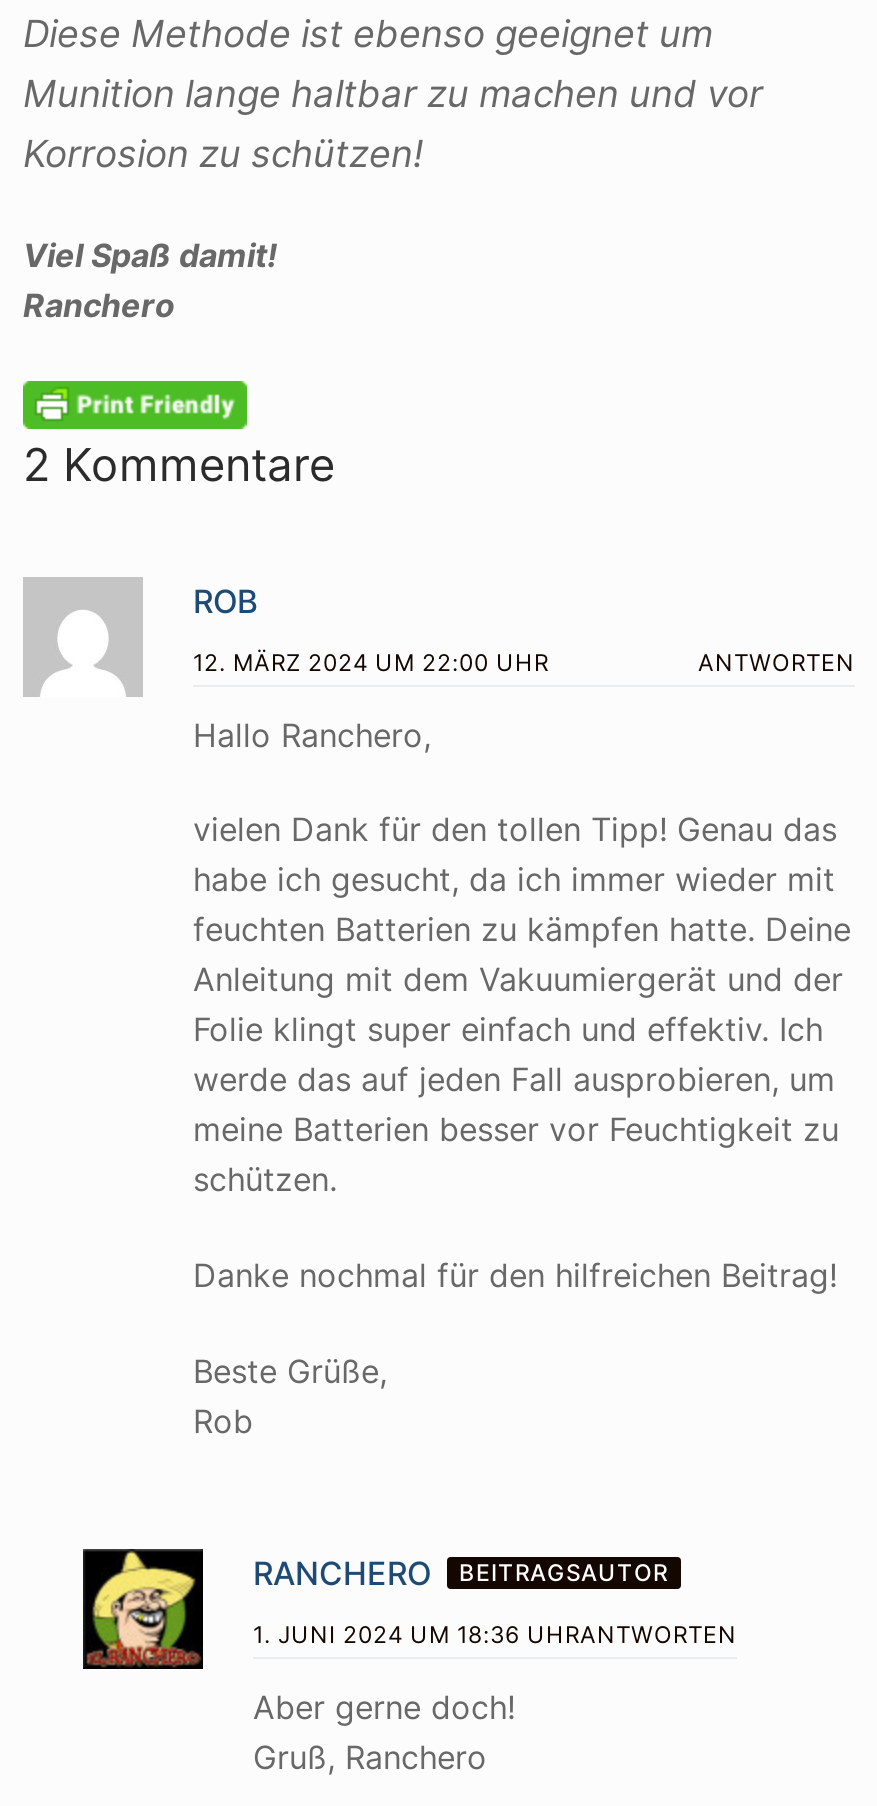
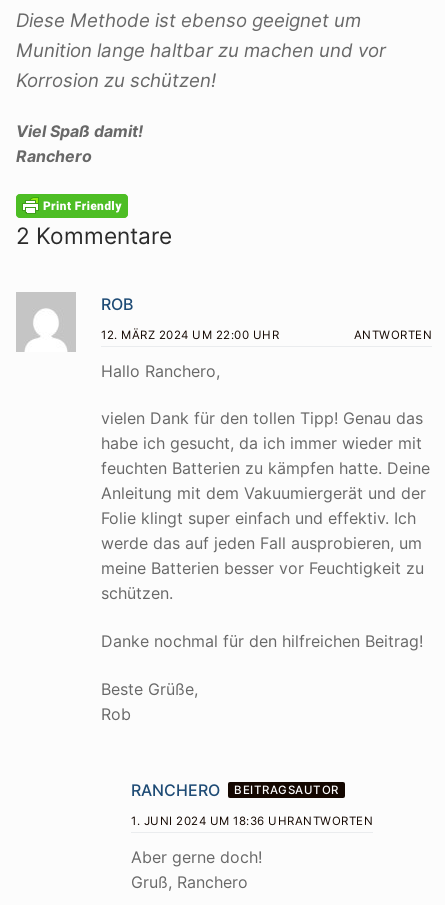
- [image]
